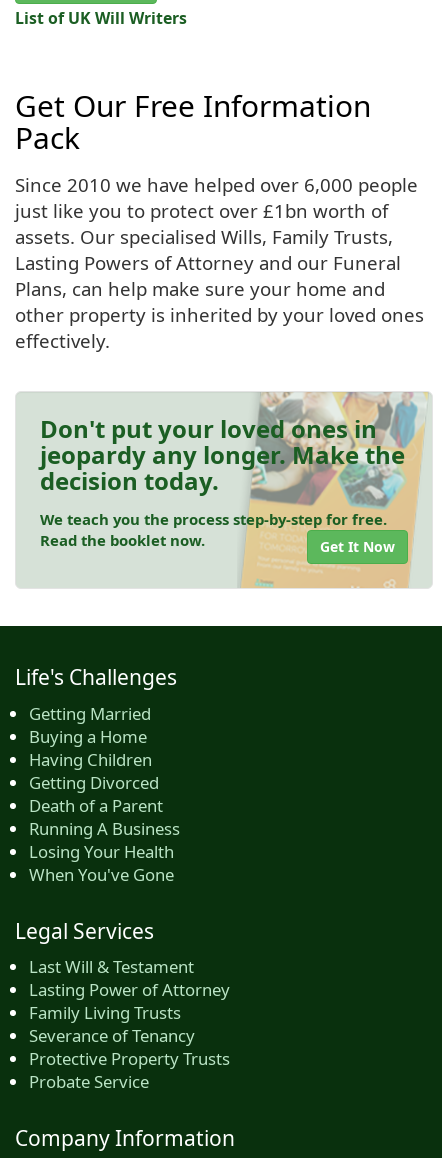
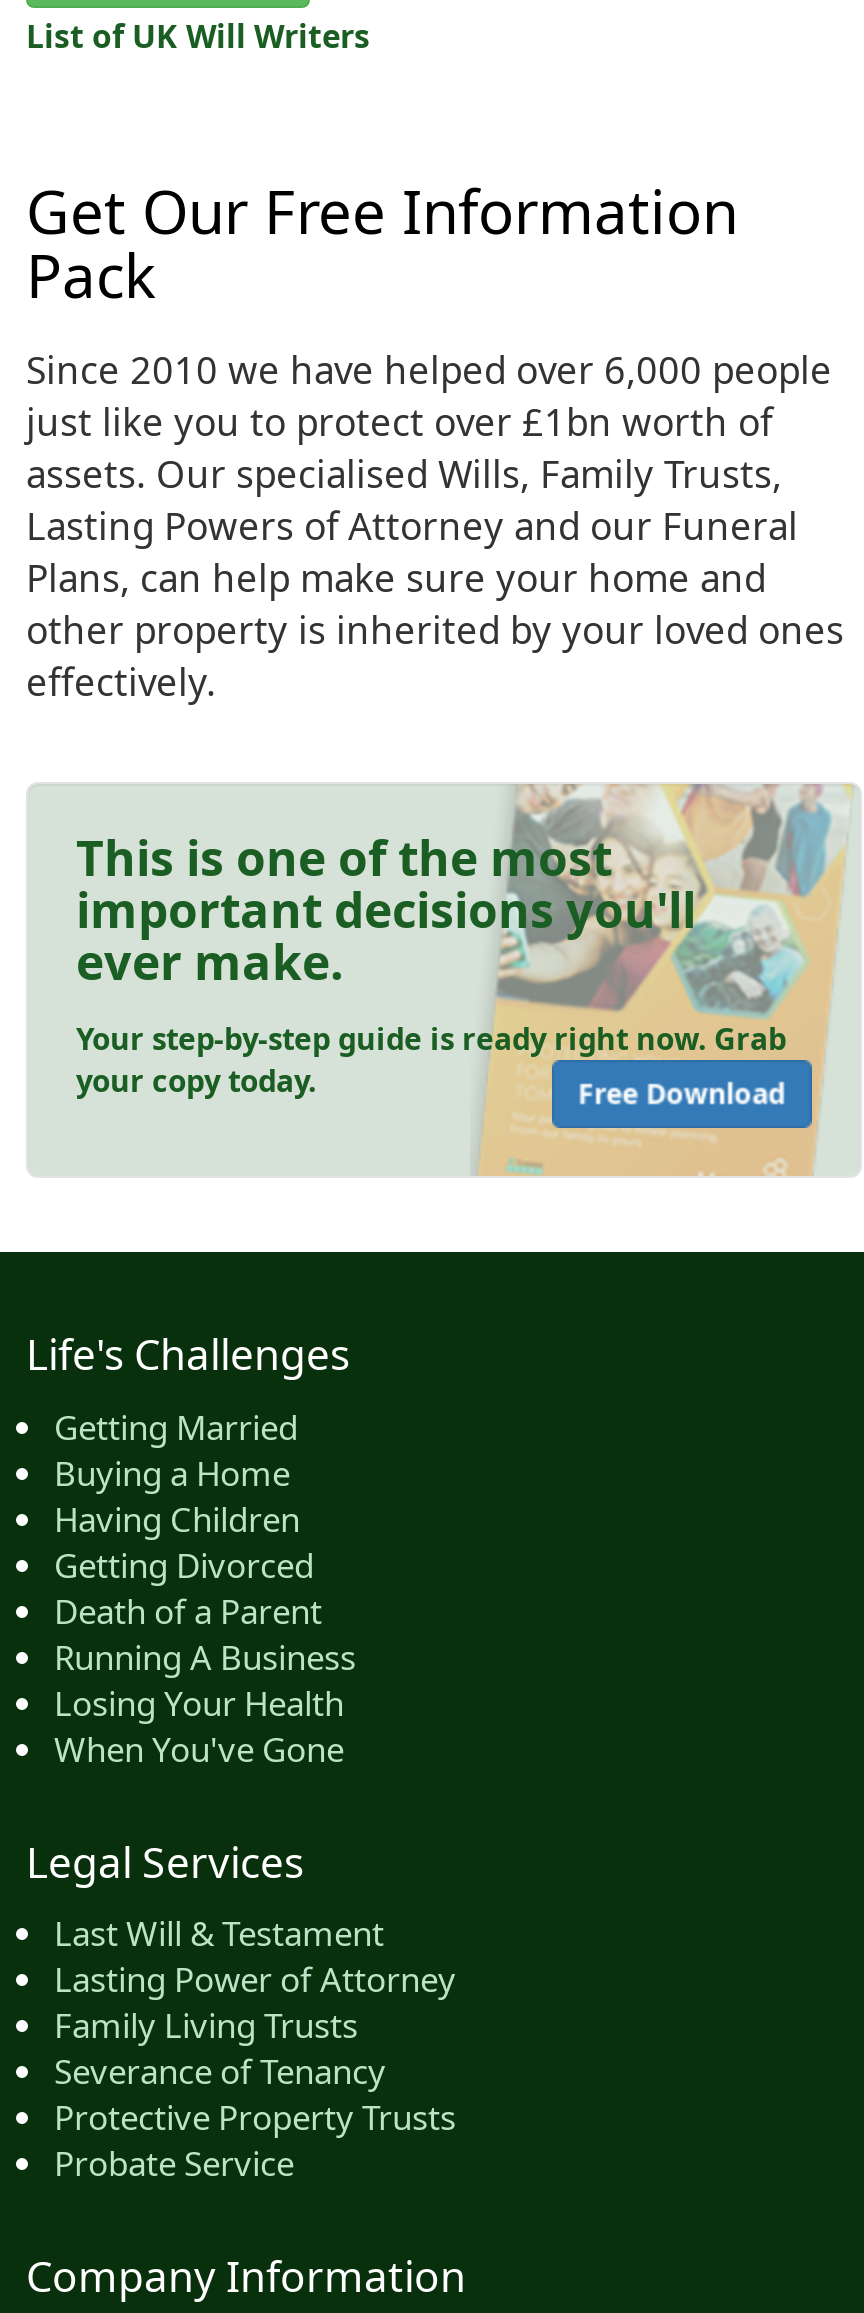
- Don't put your loved ones in
- jeopardy any longer. Make the
- decision today.
- We teach you the process step-by-step for free.
- Read the booklet now.
- Get It Now
+ This is one of the most
+ important decisions you'll
+ ever make.
+ Your step-by-step guide is ready right now. Grab
+ your copy today.
+ Free Download
